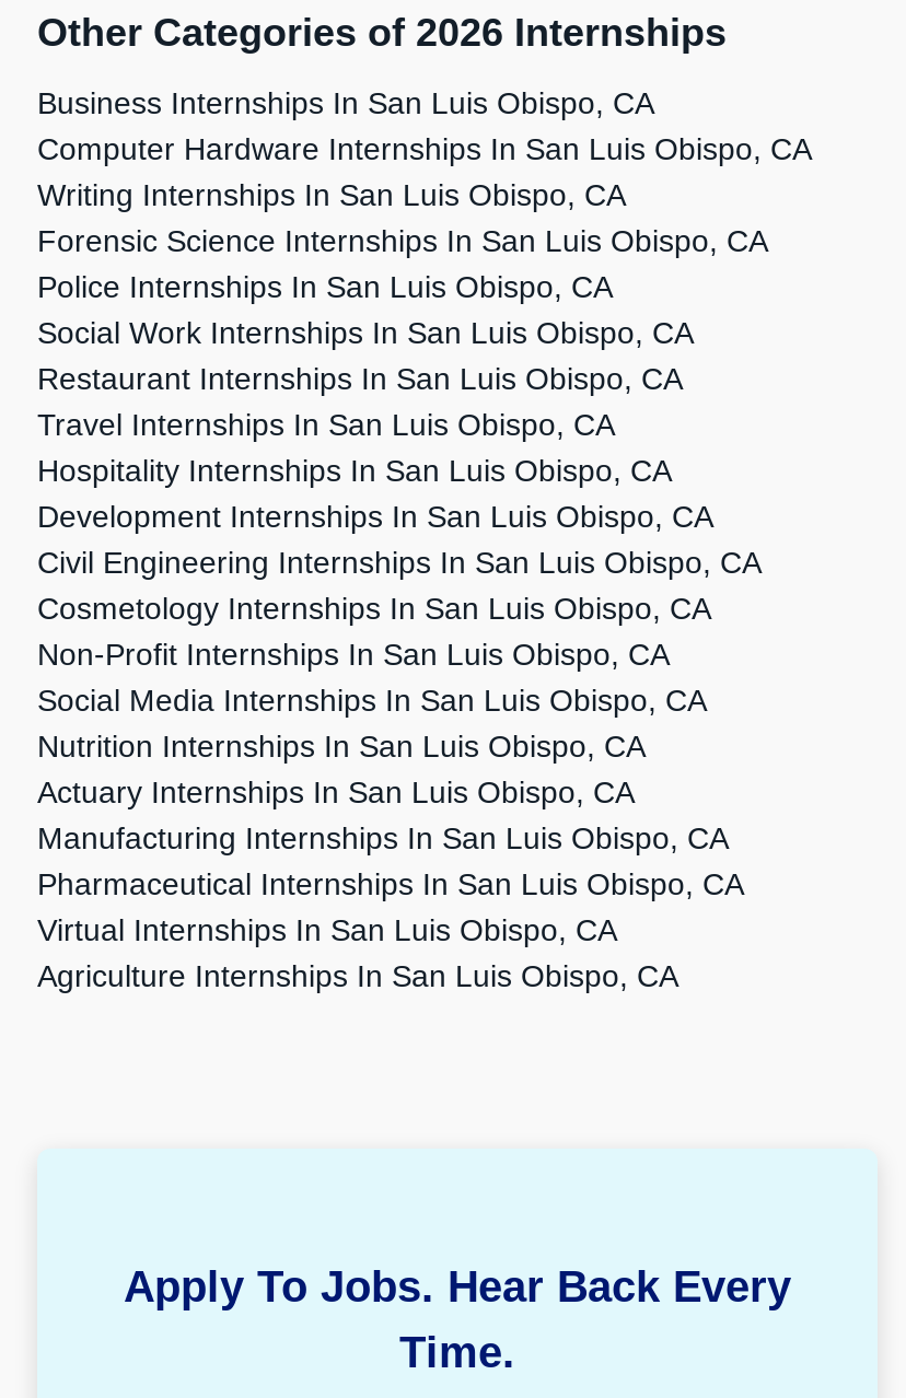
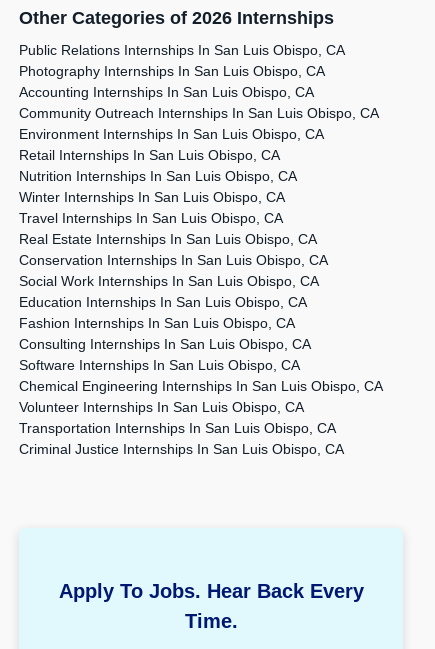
- Business Internships In San Luis Obispo, CA
- Computer Hardware Internships In San Luis Obispo, CA
- Writing Internships In San Luis Obispo, CA
- Forensic Science Internships In San Luis Obispo, CA
- Police Internships In San Luis Obispo, CA
- Restaurant Internships In San Luis Obispo, CA
- Hospitality Internships In San Luis Obispo, CA
- Development Internships In San Luis Obispo, CA
- Civil Engineering Internships In San Luis Obispo, CA
- Cosmetology Internships In San Luis Obispo, CA
- Non-Profit Internships In San Luis Obispo, CA
- Social Media Internships In San Luis Obispo, CA
+ Public Relations Internships In San Luis Obispo, CA
+ Photography Internships In San Luis Obispo, CA
+ Accounting Internships In San Luis Obispo, CA
+ Community Outreach Internships In San Luis Obispo, CA
+ Environment Internships In San Luis Obispo, CA
+ Retail Internships In San Luis Obispo, CA

moved down: Social Work Internships In San Luis Obispo, CA

moved down: Travel Internships In San Luis Obispo, CA

moved up: Nutrition Internships In San Luis Obispo, CA

- Actuary Internships In San Luis Obispo, CA
- Manufacturing Internships In San Luis Obispo, CA
- Pharmaceutical Internships In San Luis Obispo, CA
- Virtual Internships In San Luis Obispo, CA
- Agriculture Internships In San Luis Obispo, CA
+ Winter Internships In San Luis Obispo, CA
+ Real Estate Internships In San Luis Obispo, CA
+ Conservation Internships In San Luis Obispo, CA
+ Education Internships In San Luis Obispo, CA
+ Fashion Internships In San Luis Obispo, CA
+ Consulting Internships In San Luis Obispo, CA
+ Software Internships In San Luis Obispo, CA
+ Chemical Engineering Internships In San Luis Obispo, CA
+ Volunteer Internships In San Luis Obispo, CA
+ Transportation Internships In San Luis Obispo, CA
+ Criminal Justice Internships In San Luis Obispo, CA
